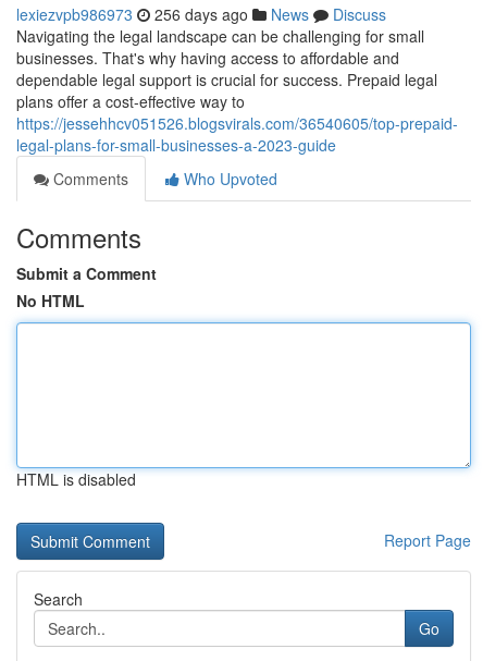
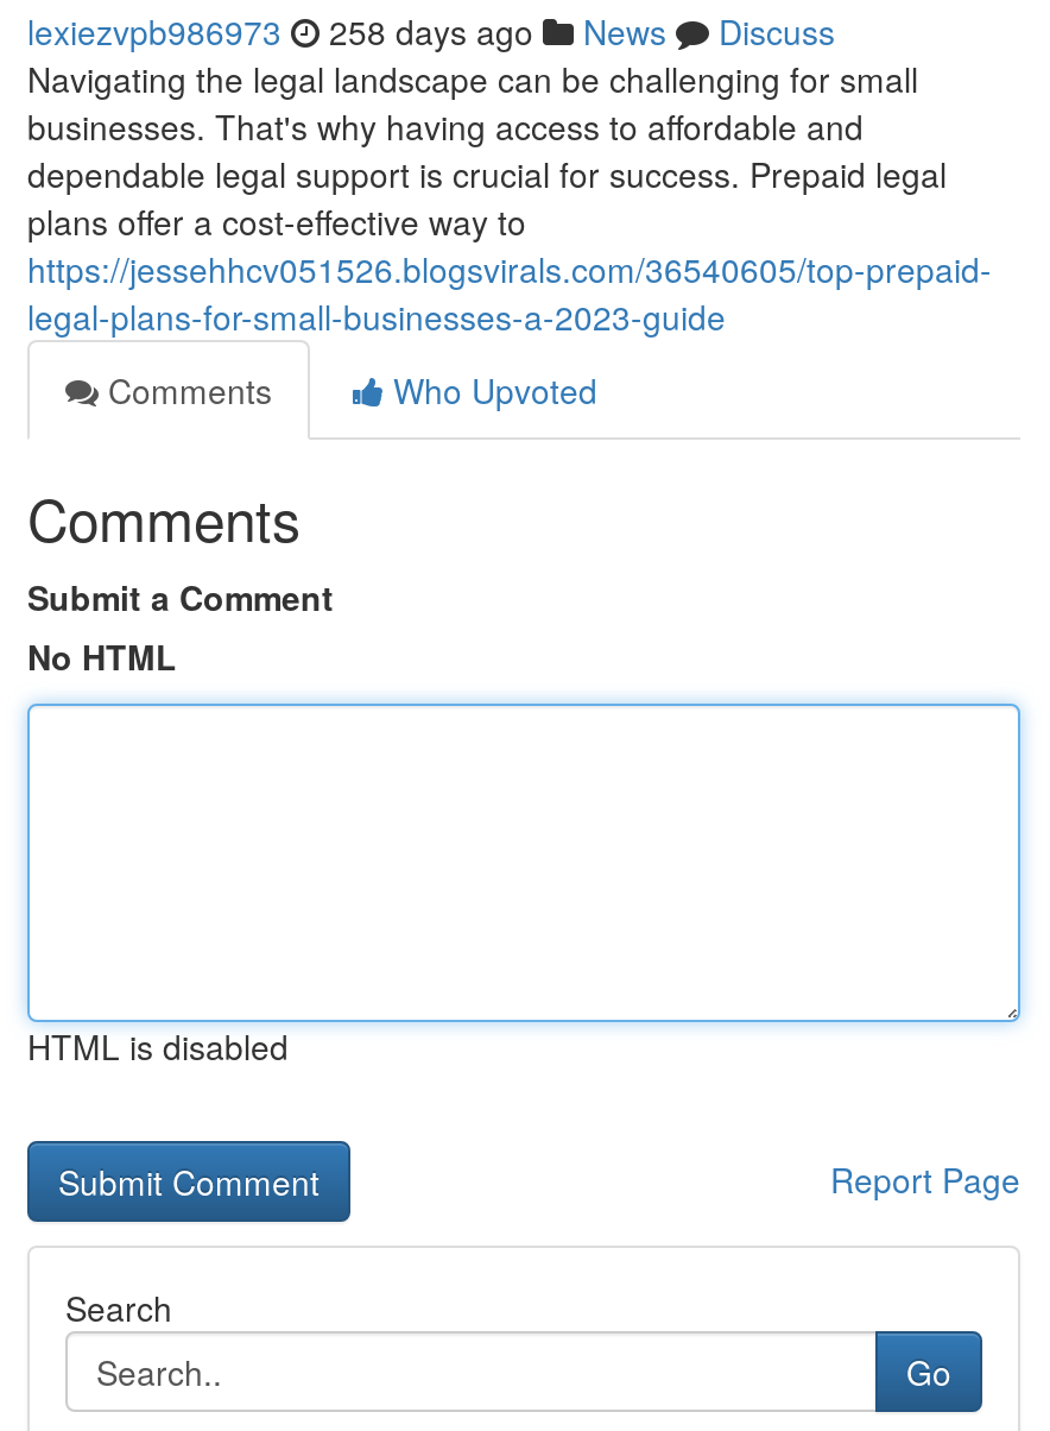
- lexiezvpb986973 256 days ago News Discuss
+ lexiezvpb986973 258 days ago News Discuss
